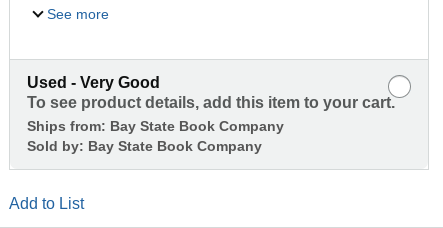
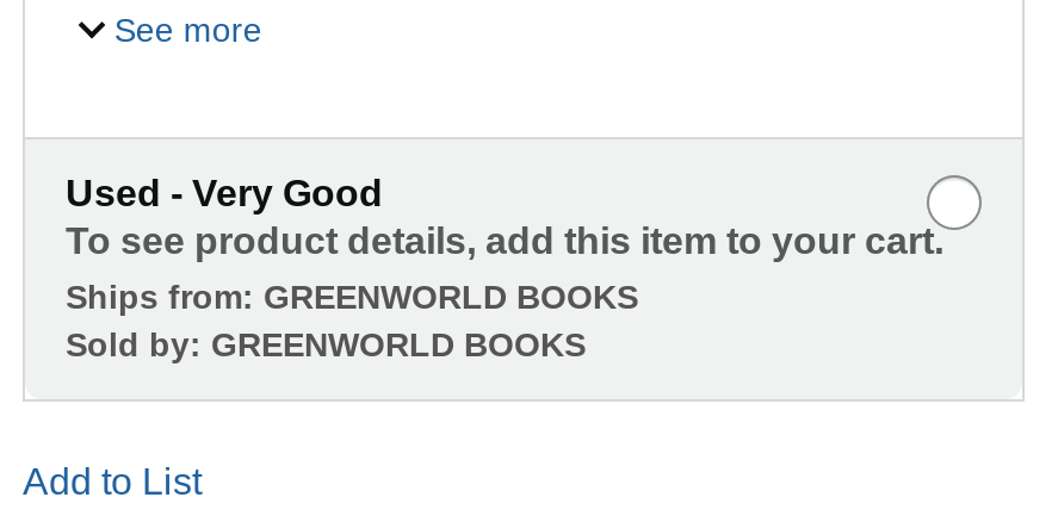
- Ships from: Bay State Book Company
- Sold by: Bay State Book Company
+ Ships from: GREENWORLD BOOKS
+ Sold by: GREENWORLD BOOKS
